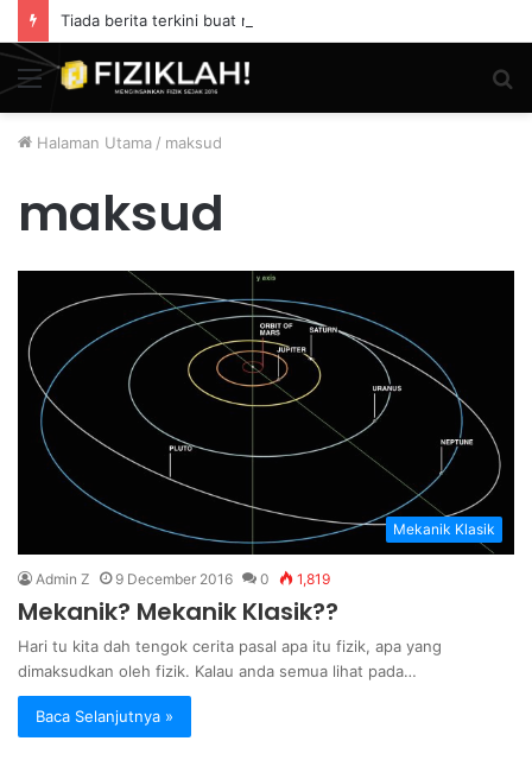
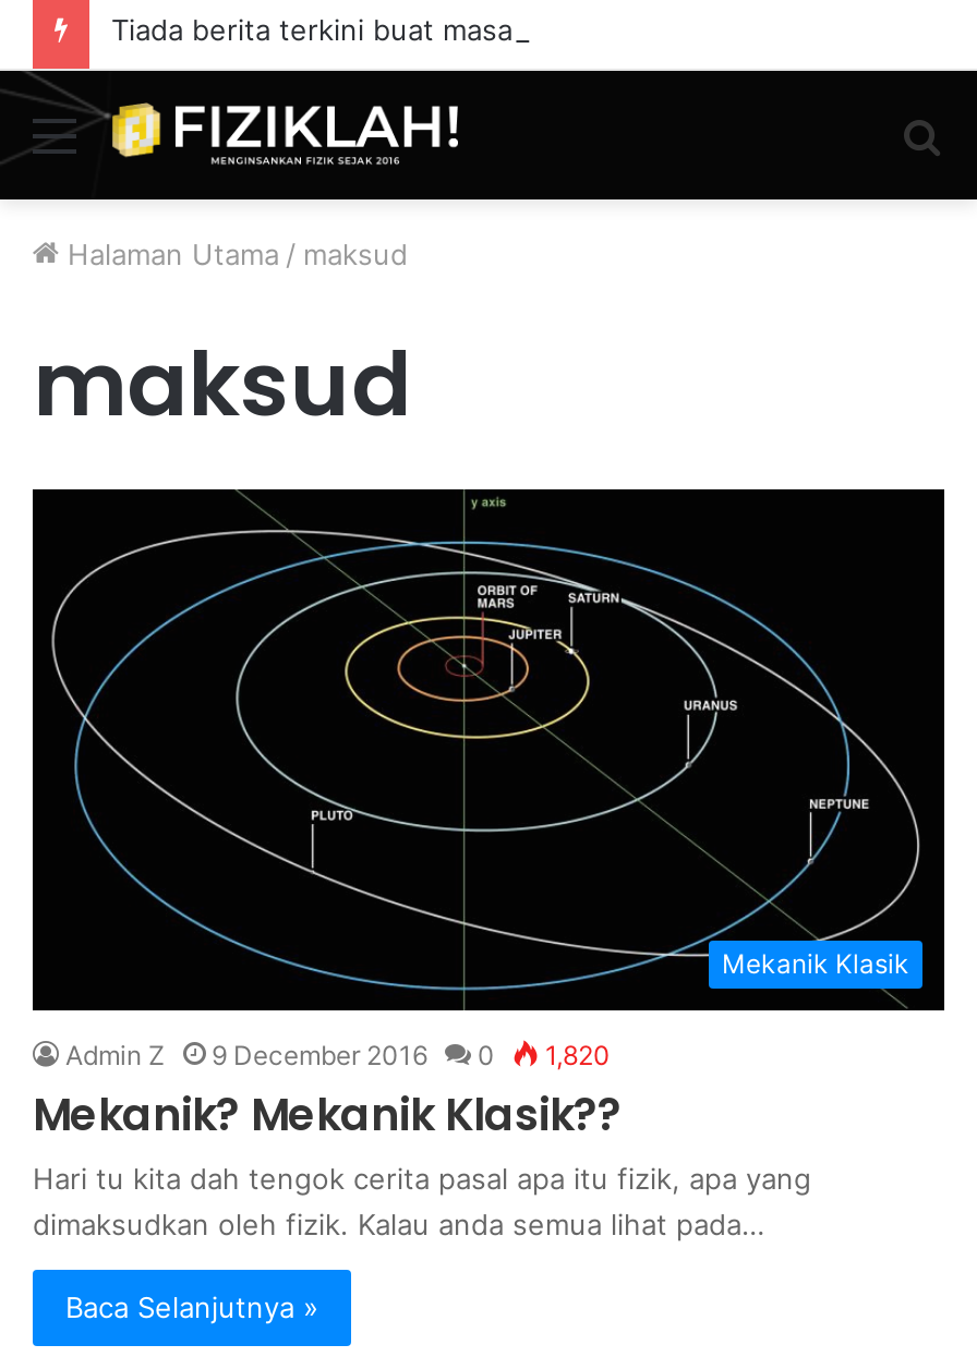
- Admin Z 9 December 2016 0 1,819
+ Admin Z 9 December 2016 0 1,820
